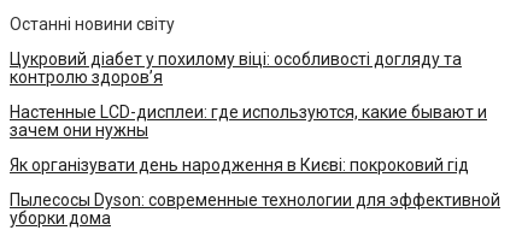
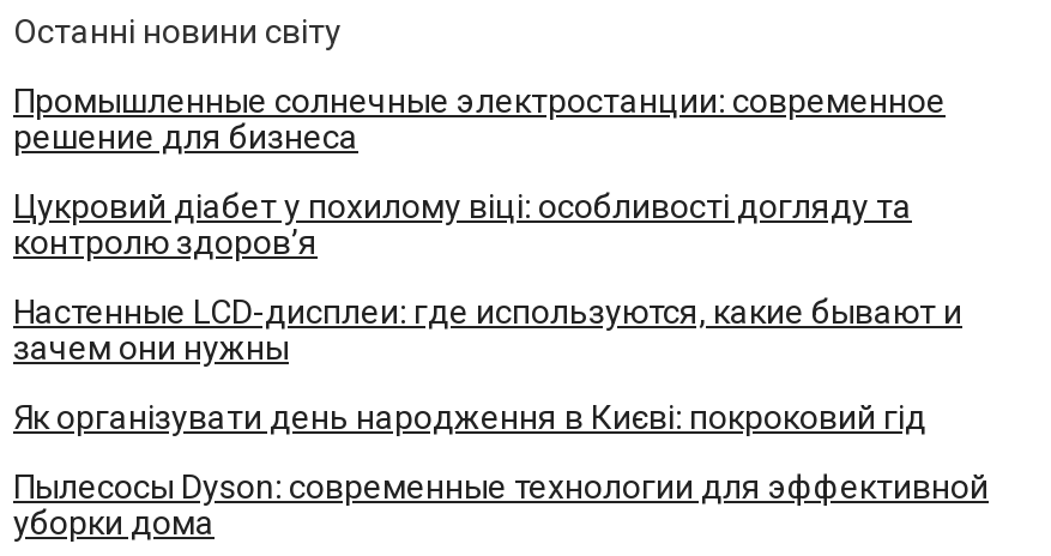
+ Промышленные солнечные электростанции: современное
+ решение для бизнеса
